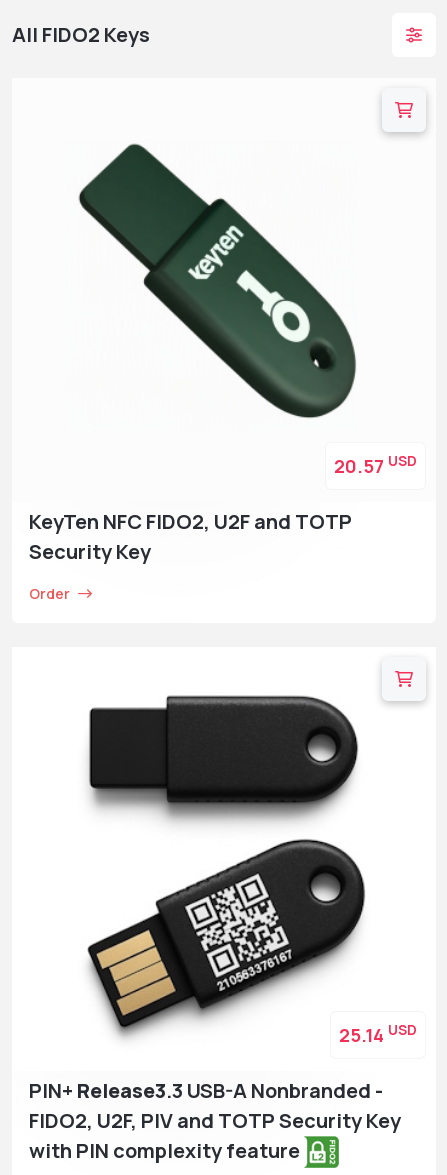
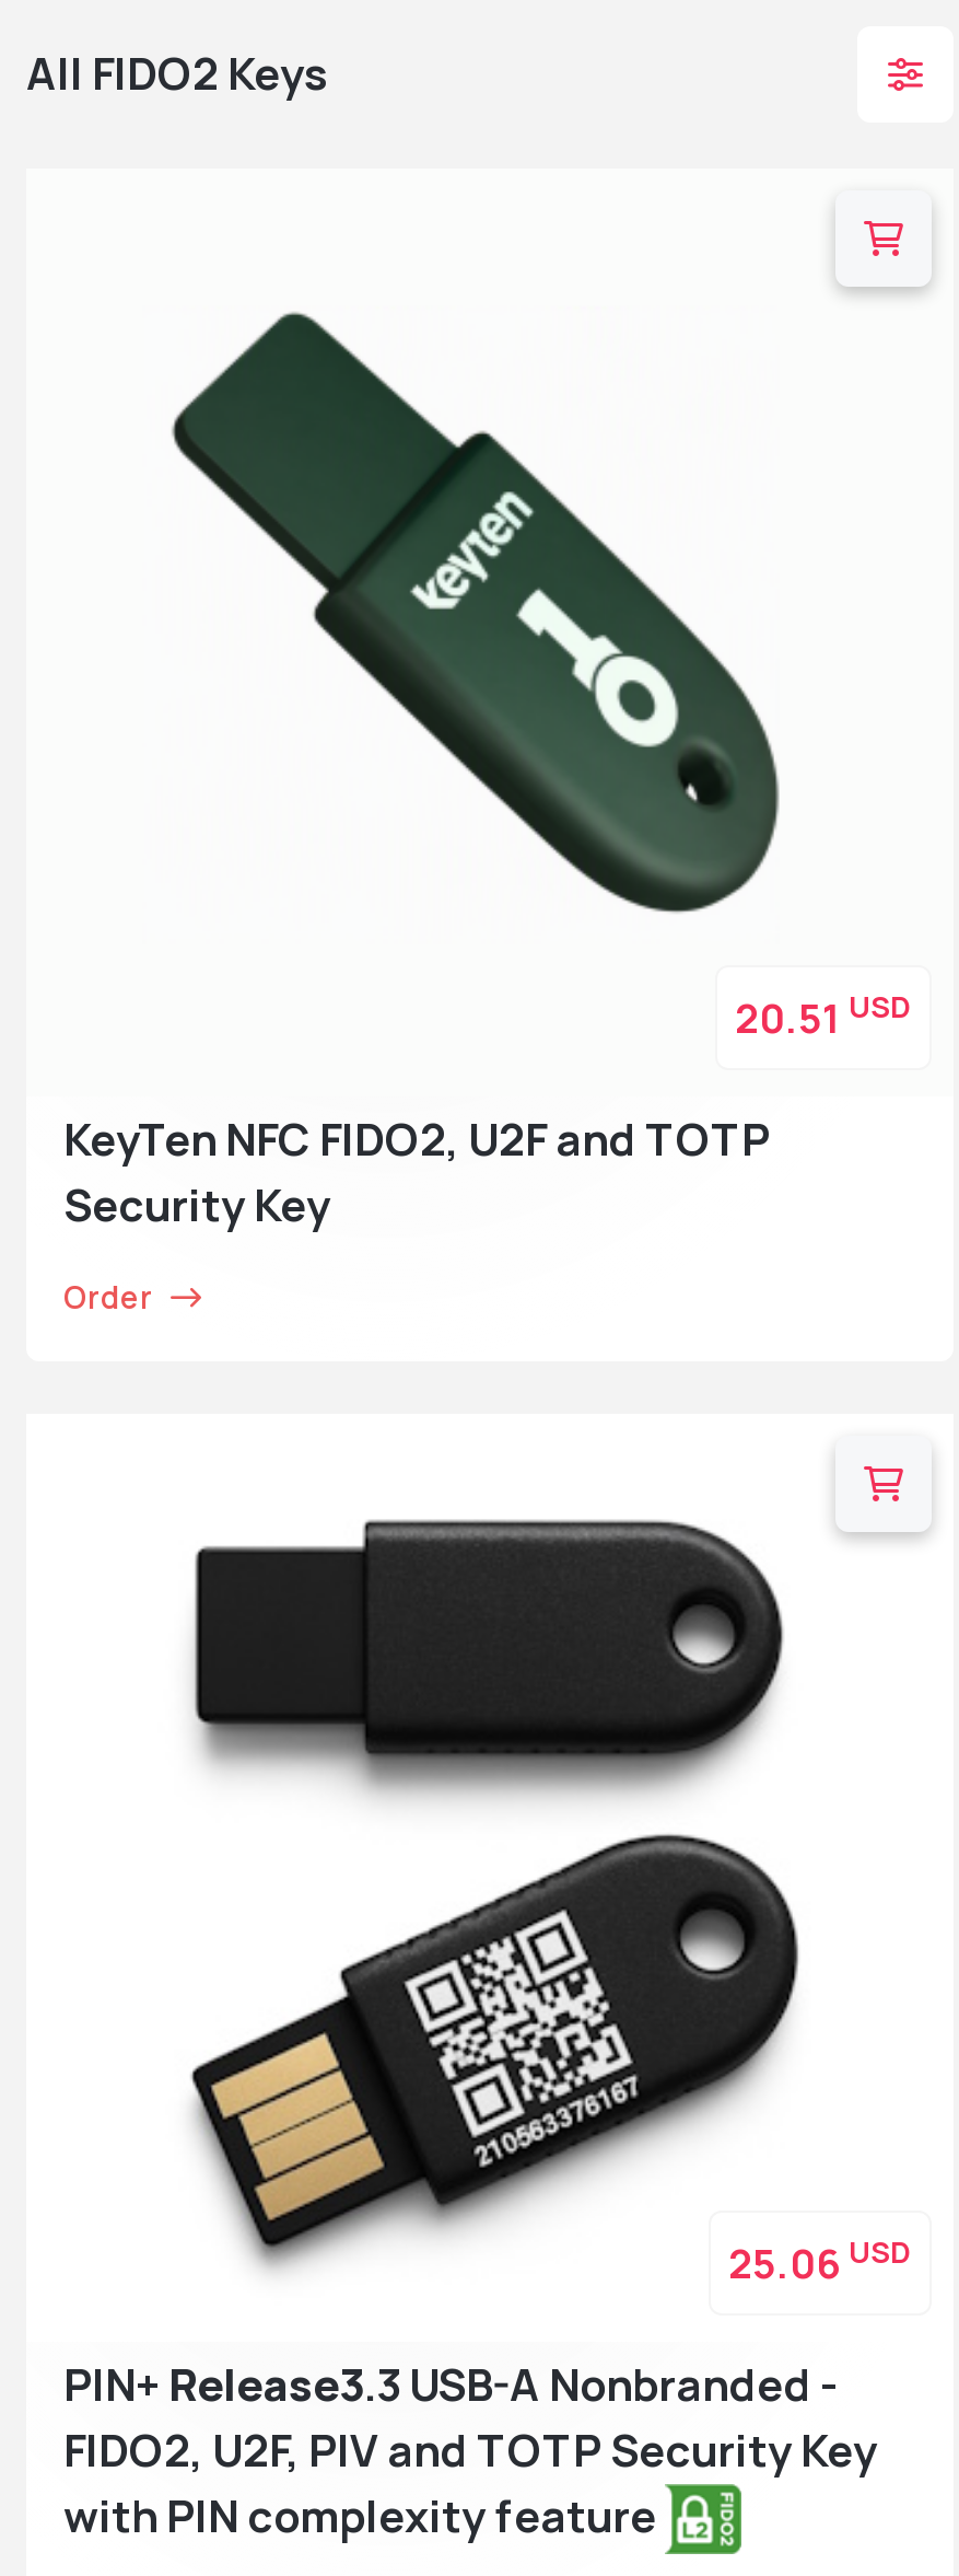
- 20.57 USD
+ 20.51 USD

- 25.14 USD
+ 25.06 USD
